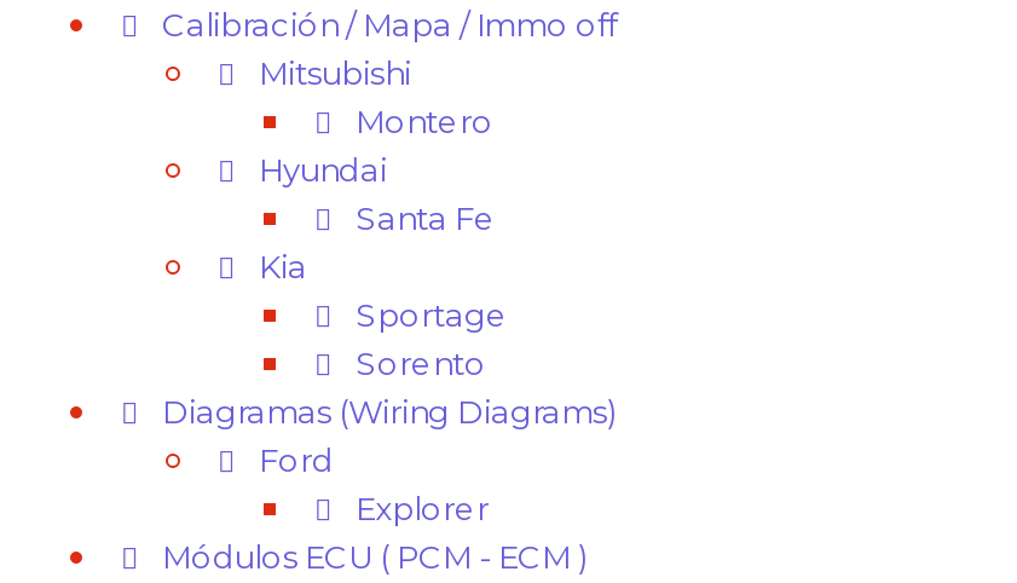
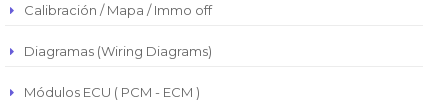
- Mitsubishi
- Montero
- Hyundai
- Santa Fe
- Kia
- Sportage
- Sorento

- Ford
- Explorer
